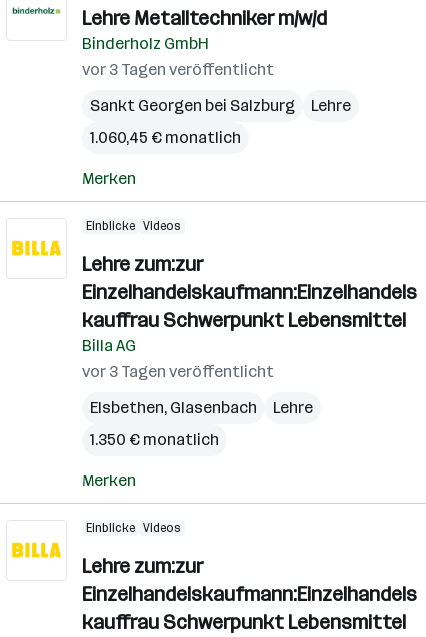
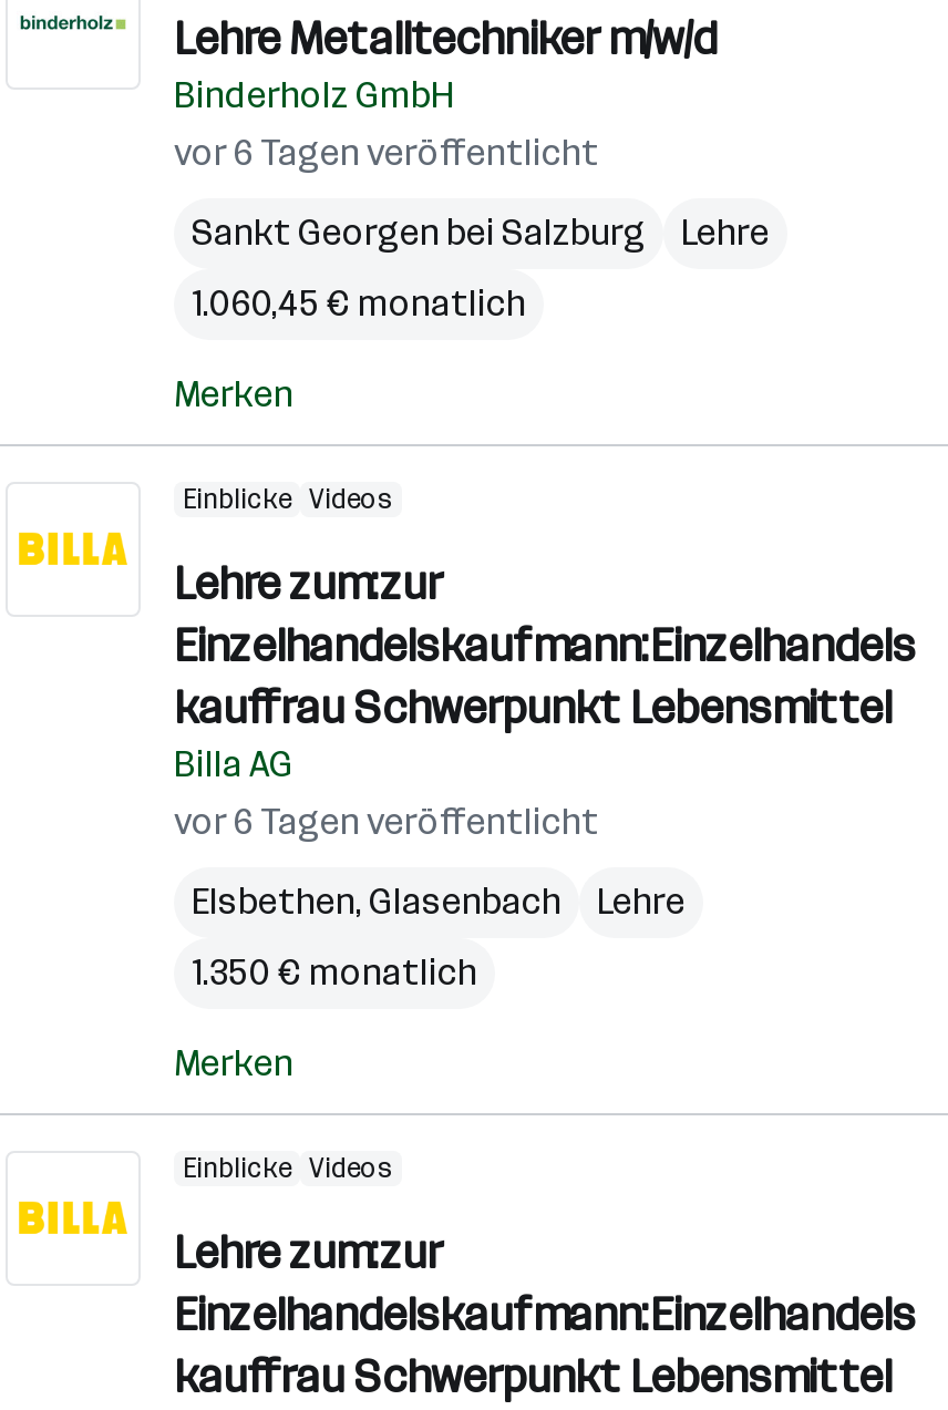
- vor 3 Tagen veröffentlicht
+ vor 6 Tagen veröffentlicht

- vor 3 Tagen veröffentlicht
+ vor 6 Tagen veröffentlicht
